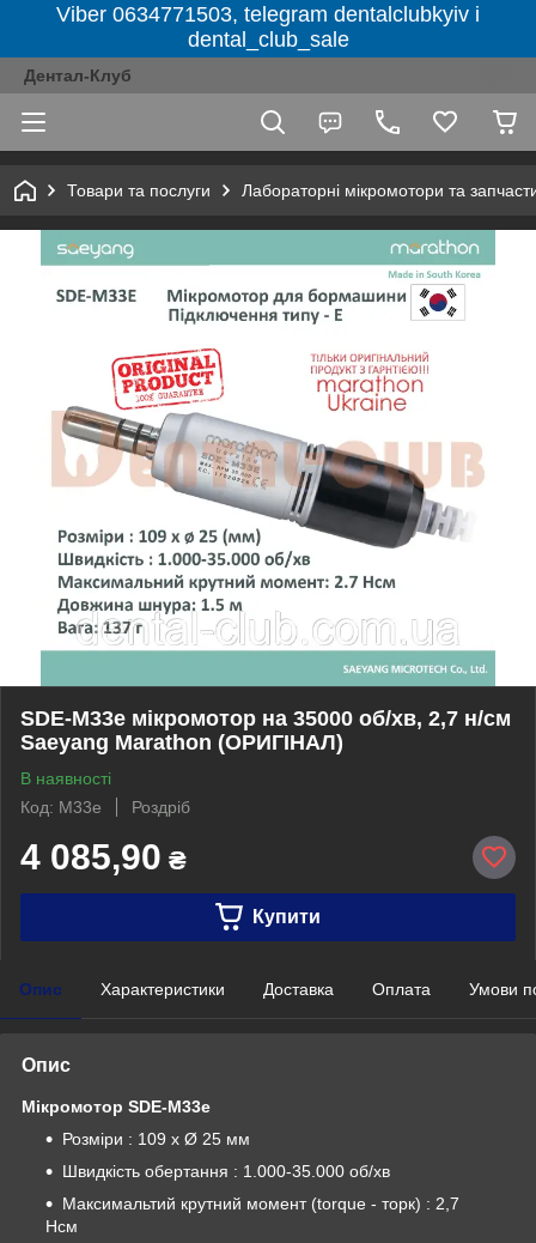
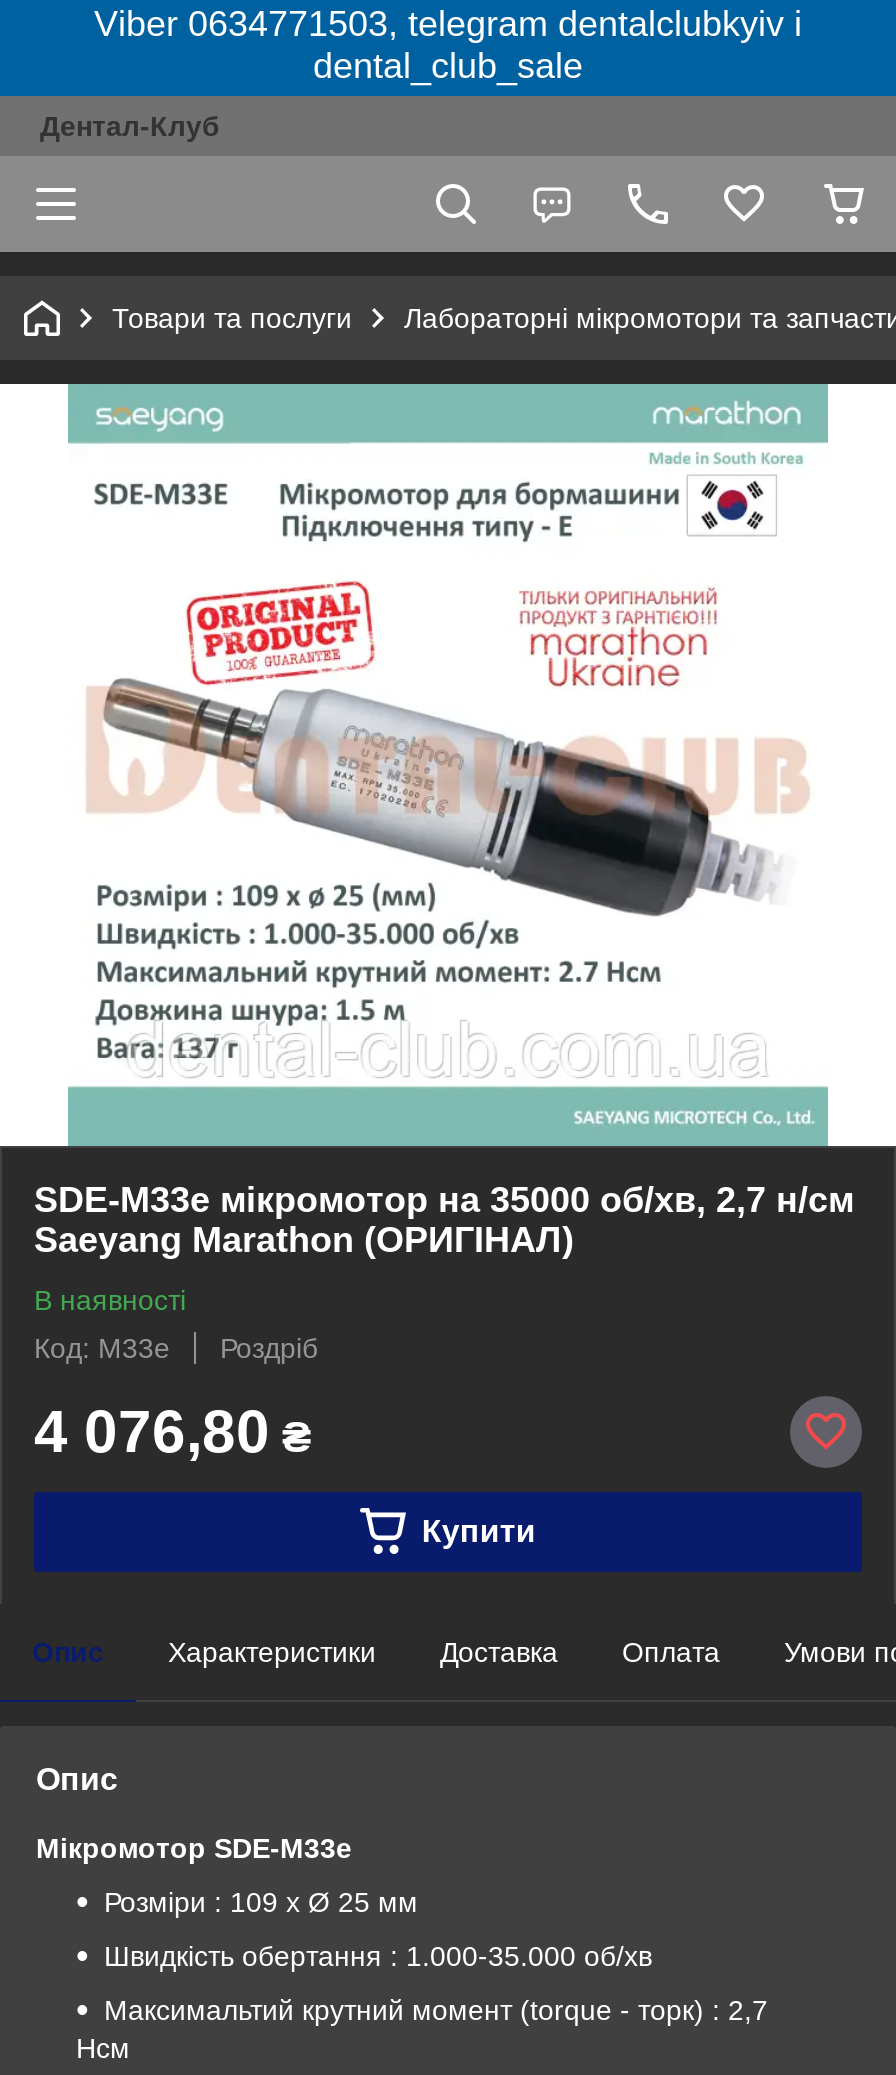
- 4 085,90 ₴
+ 4 076,80 ₴
